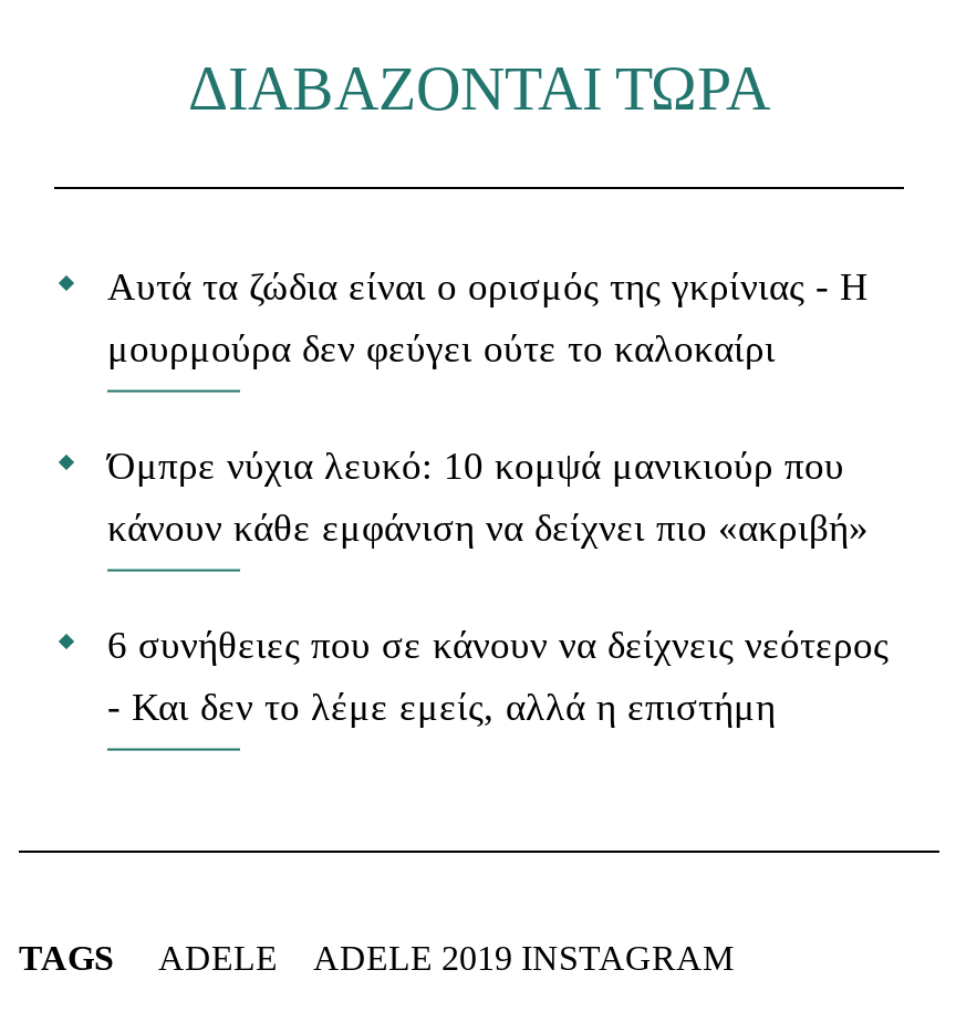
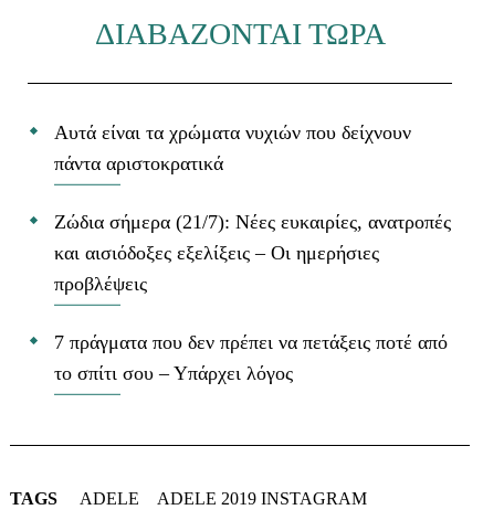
- Αυτά τα ζώδια είναι ο ορισμός της γκρίνιας - Η
- μουρμούρα δεν φεύγει ούτε το καλοκαίρι
+ Αυτά είναι τα χρώματα νυχιών που δείχνουν
+ πάντα αριστοκρατικά

- Όμπρε νύχια λευκό: 10 κομψά μανικιούρ που
- κάνουν κάθε εμφάνιση να δείχνει πιο «ακριβή»
+ Ζώδια σήμερα (21/7): Νέες ευκαιρίες, ανατροπές
+ και αισιόδοξες εξελίξεις – Οι ημερήσιες
+ προβλέψεις

- 6 συνήθειες που σε κάνουν να δείχνεις νεότερος
- - Και δεν το λέμε εμείς, αλλά η επιστήμη
+ 7 πράγματα που δεν πρέπει να πετάξεις ποτέ από
+ το σπίτι σου – Υπάρχει λόγος
